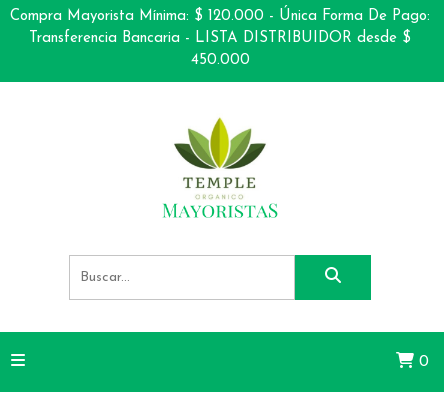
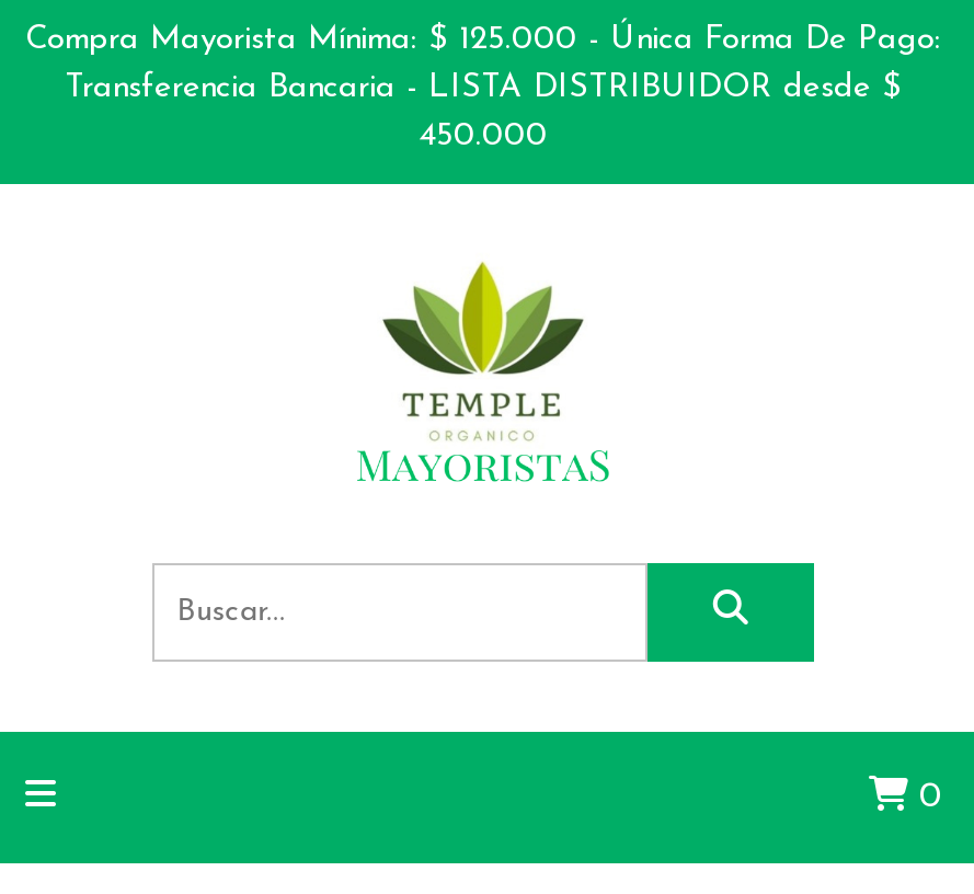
- Compra Mayorista Mínima: $ 120.000 - Única Forma De Pago:
+ Compra Mayorista Mínima: $ 125.000 - Única Forma De Pago:
